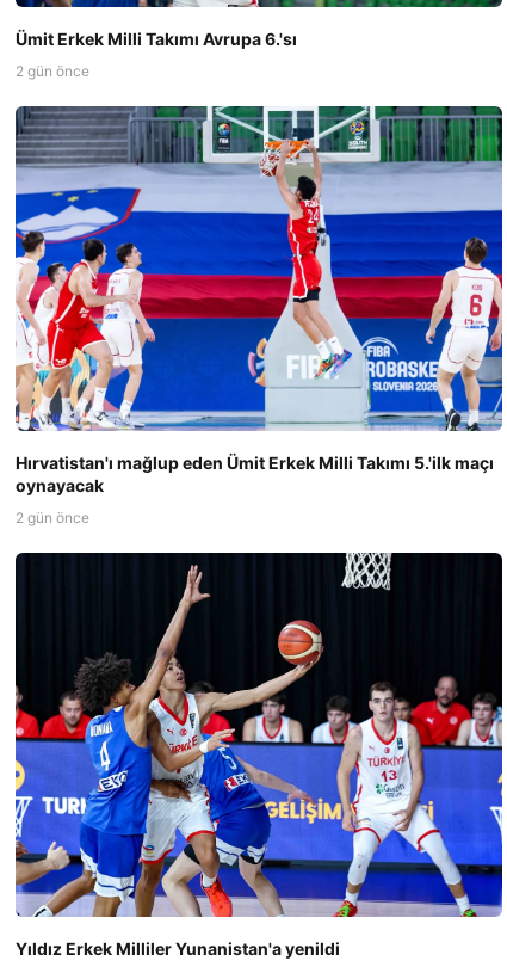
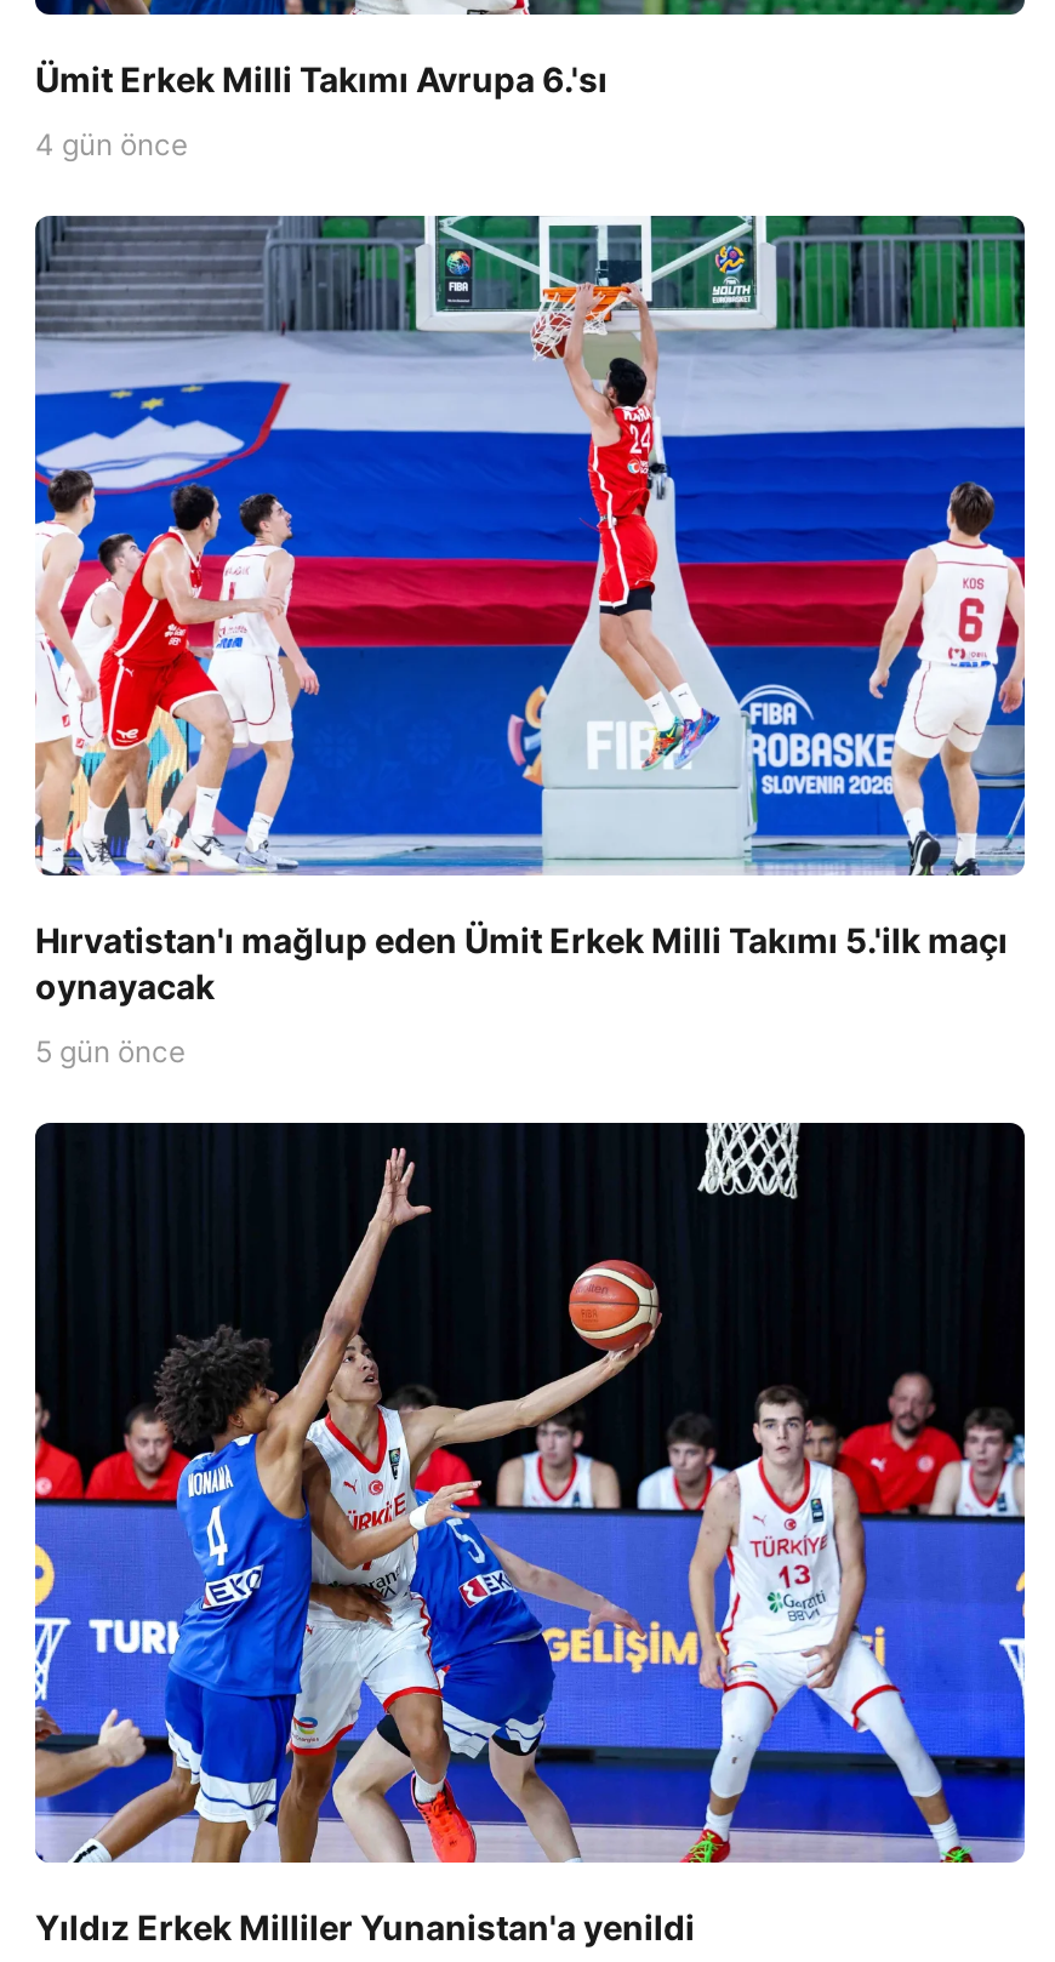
- 2 gün önce
+ 4 gün önce

- 2 gün önce
+ 5 gün önce
